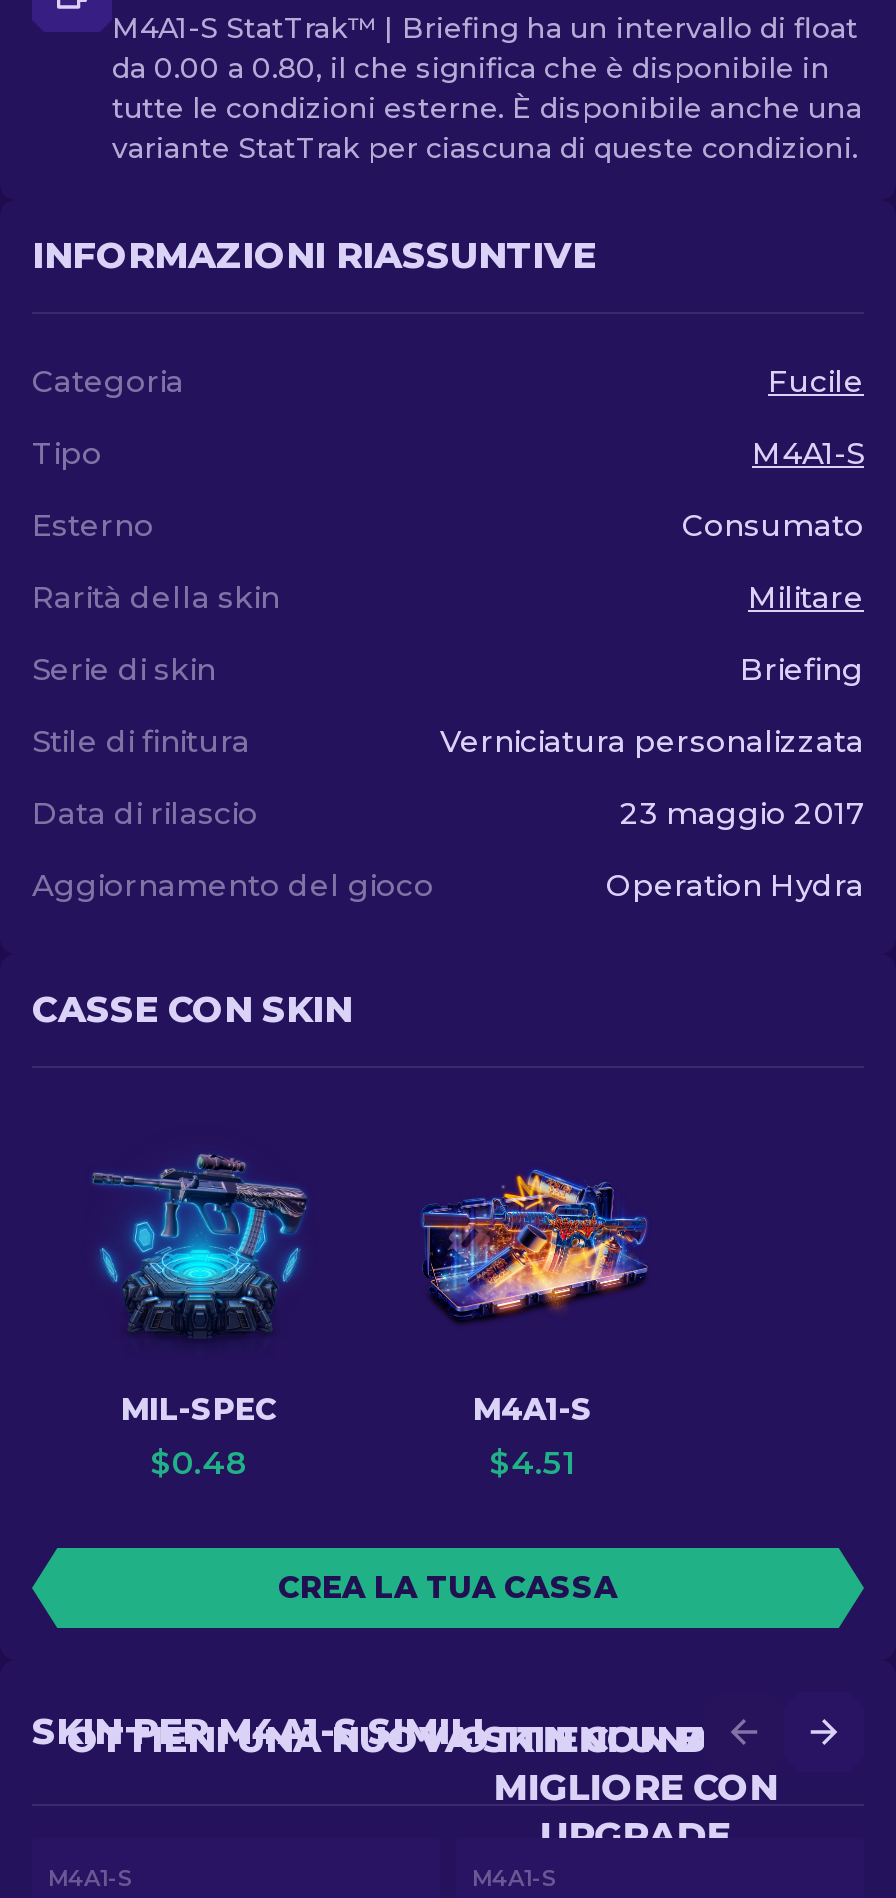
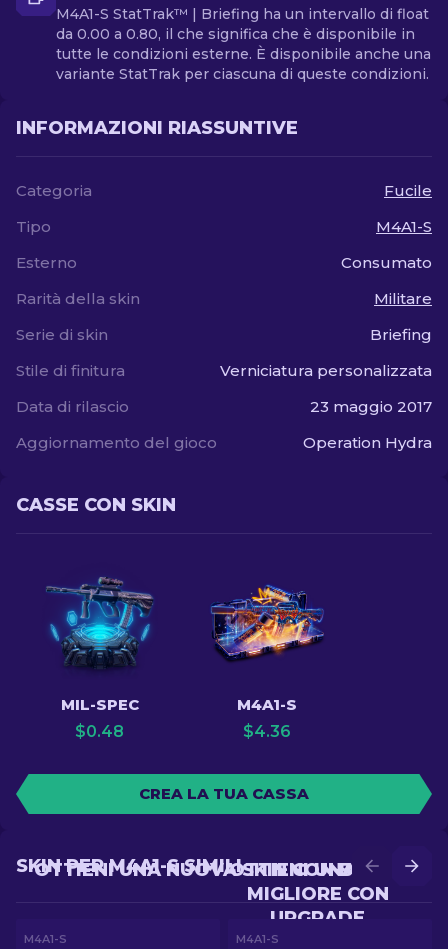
- $4.51
+ $4.36
